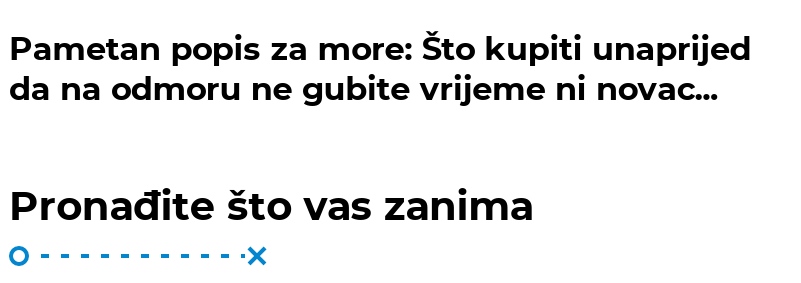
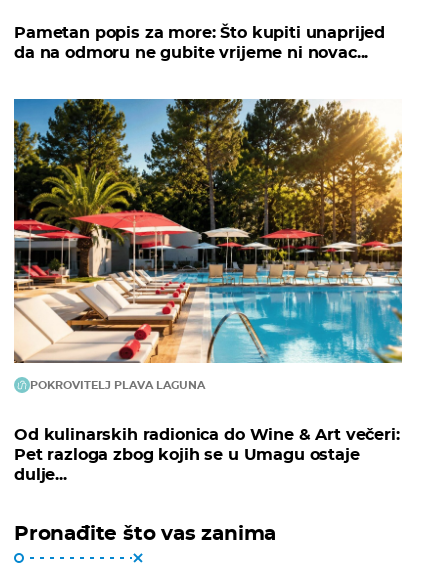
+ [image]
+ POKROVITELJ PLAVA LAGUNA
+ Od kulinarskih radionica do Wine & Art večeri:
+ Pet razloga zbog kojih se u Umagu ostaje
+ dulje...
